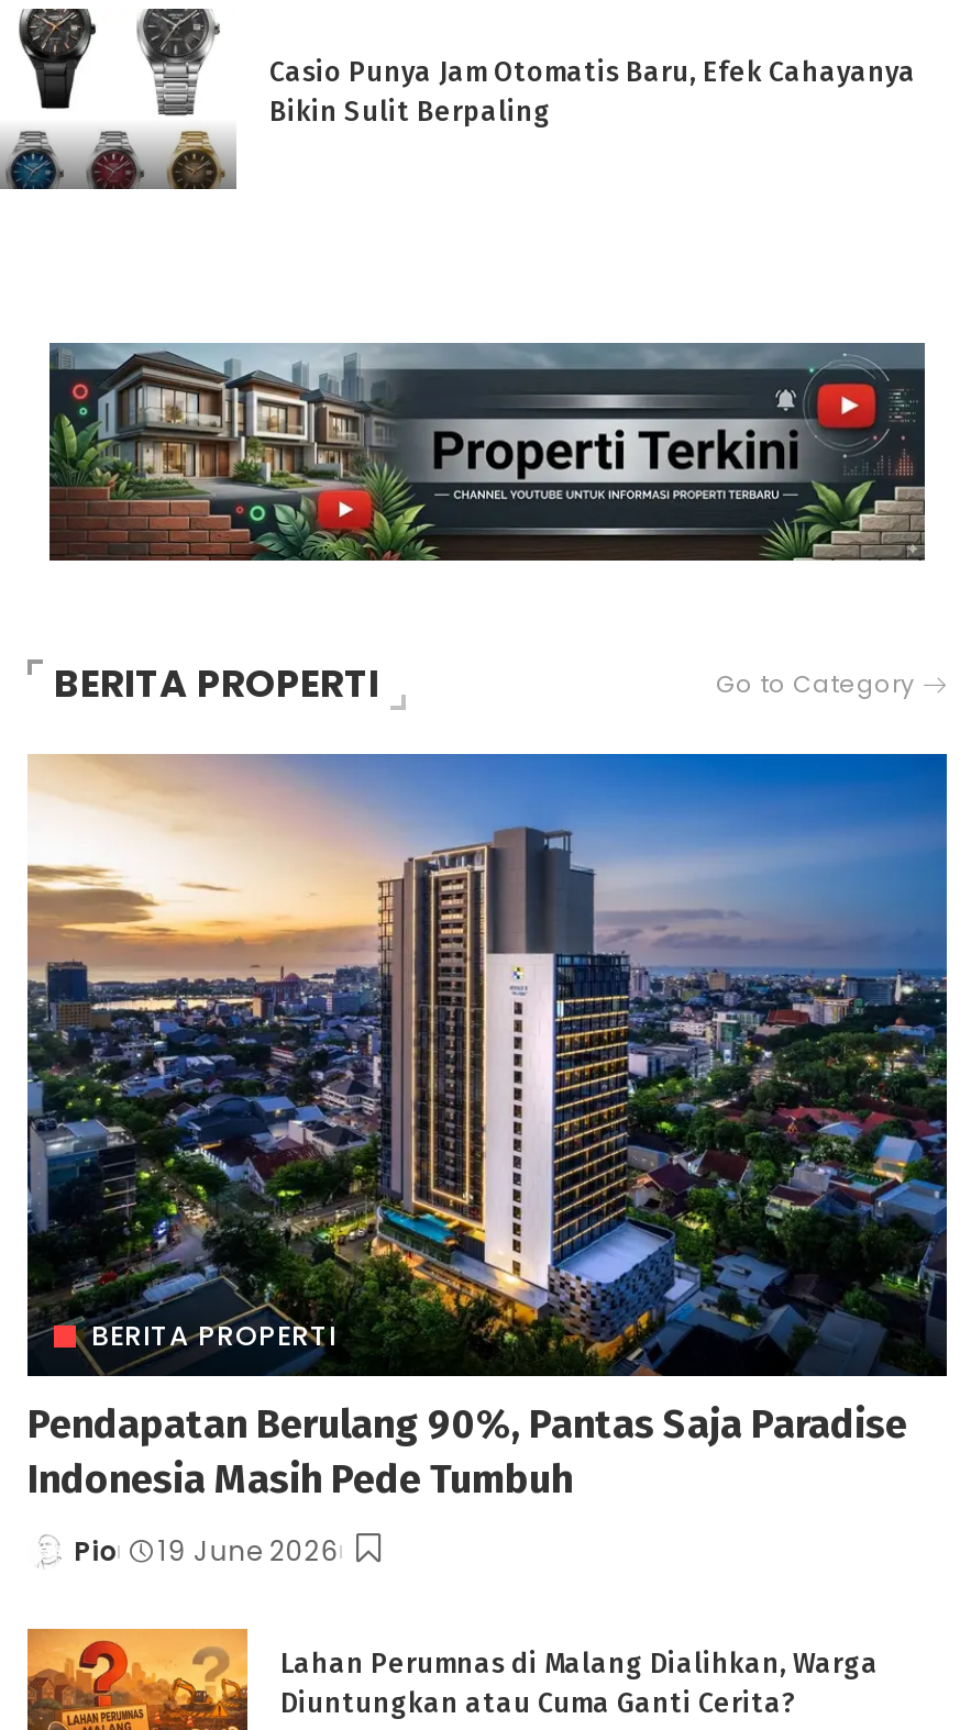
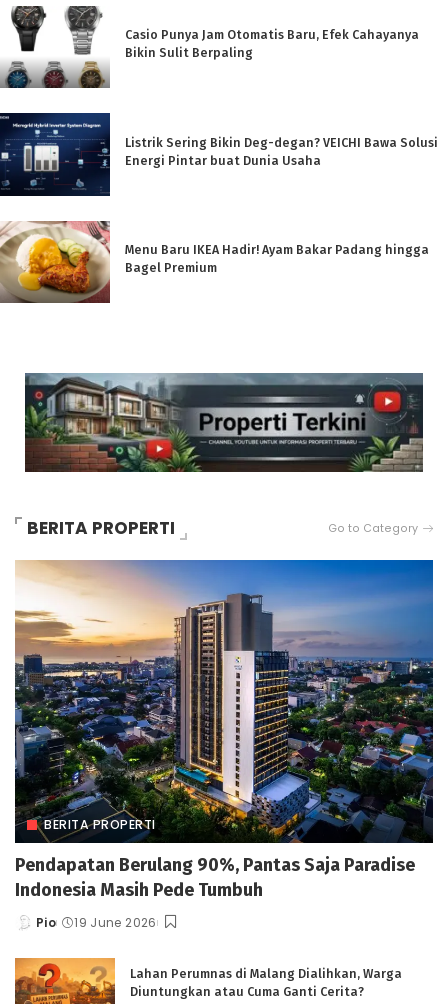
+ [image]
+ Listrik Sering Bikin Deg-degan? VEICHI Bawa Solusi
+ Energi Pintar buat Dunia Usaha

+ [image]
+ Menu Baru IKEA Hadir! Ayam Bakar Padang hingga
+ Bagel Premium
